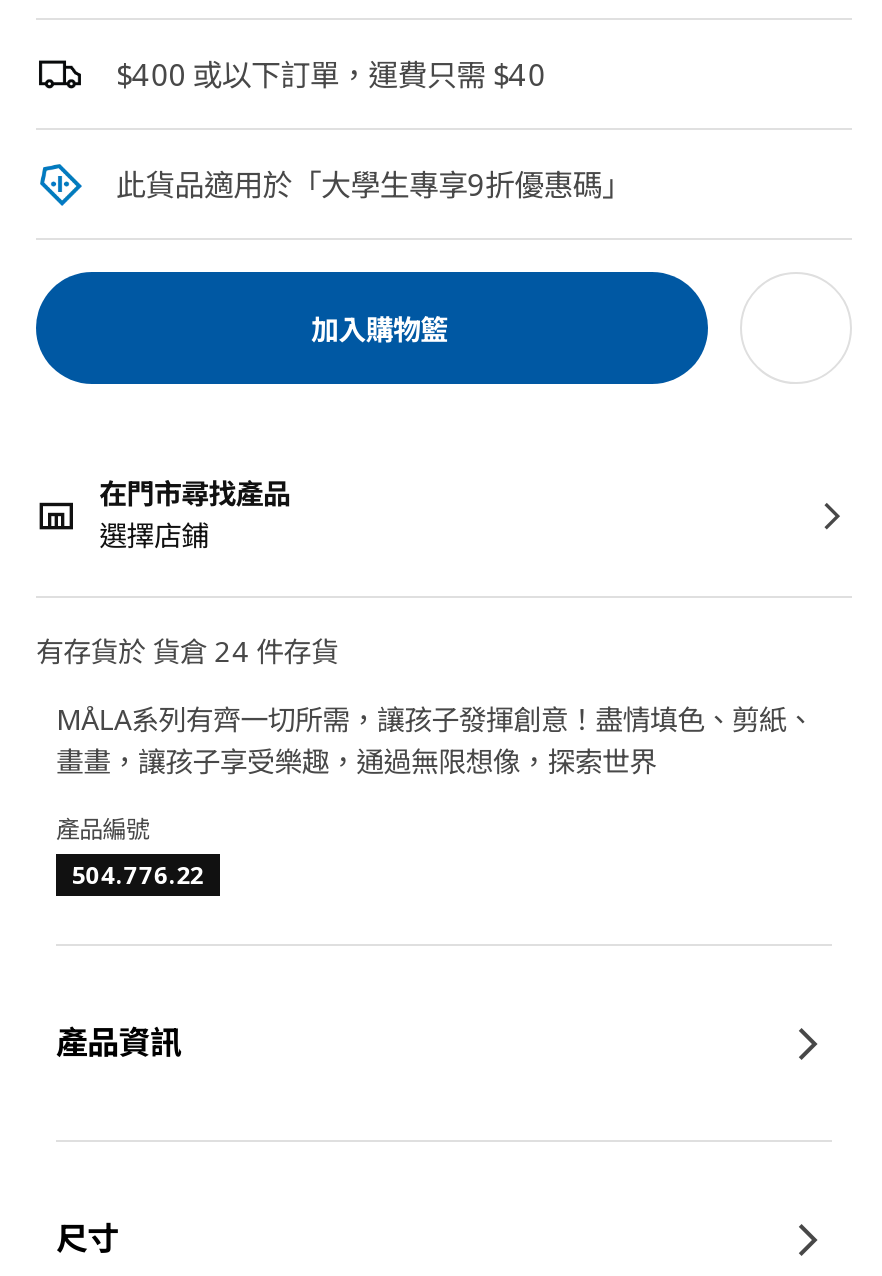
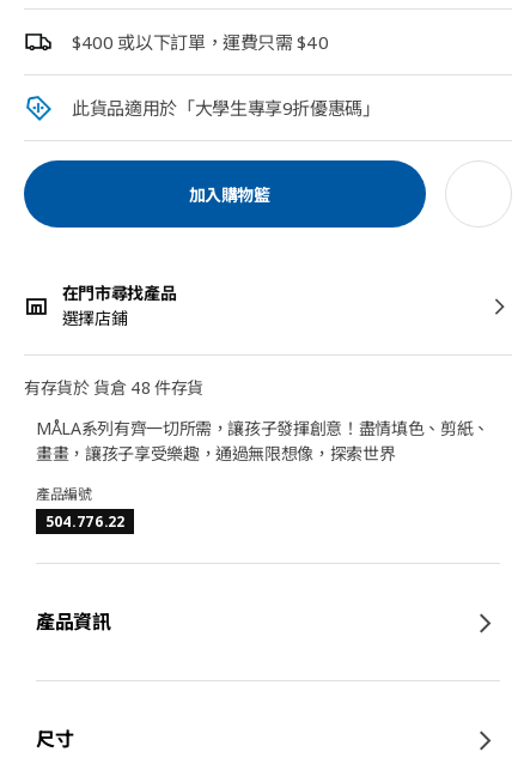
- 有存貨於 貨倉 24 件存貨
+ 有存貨於 貨倉 48 件存貨
